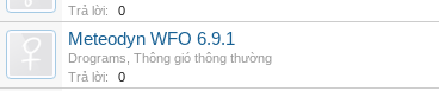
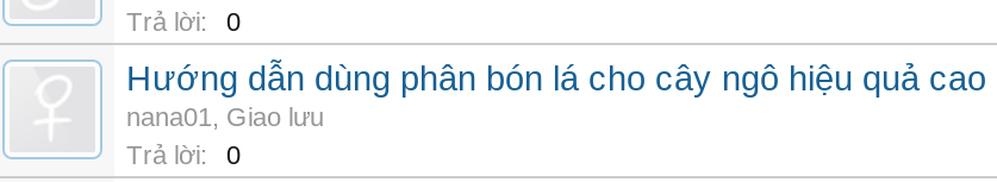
- Meteodyn WFO 6.9.1
- Drograms, Thông gió thông thường
+ Hướng dẫn dùng phân bón lá cho cây ngô hiệu quả cao
+ nana01, Giao lưu
